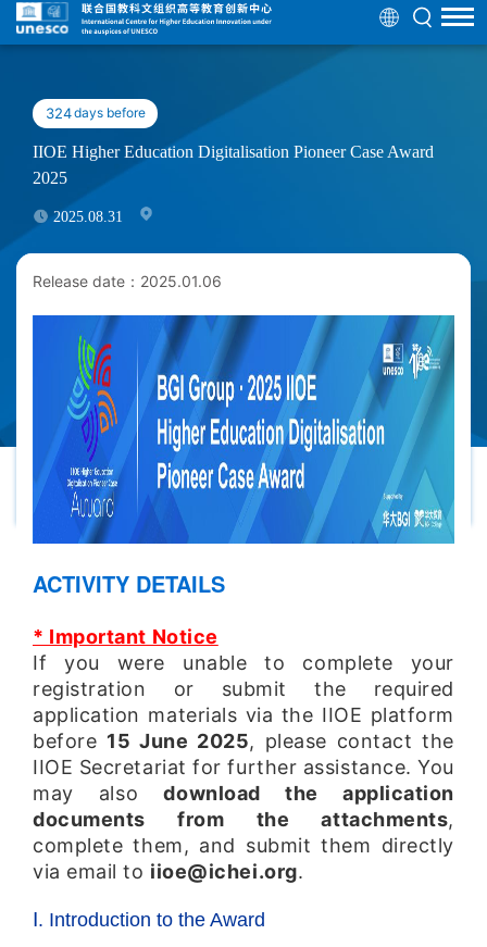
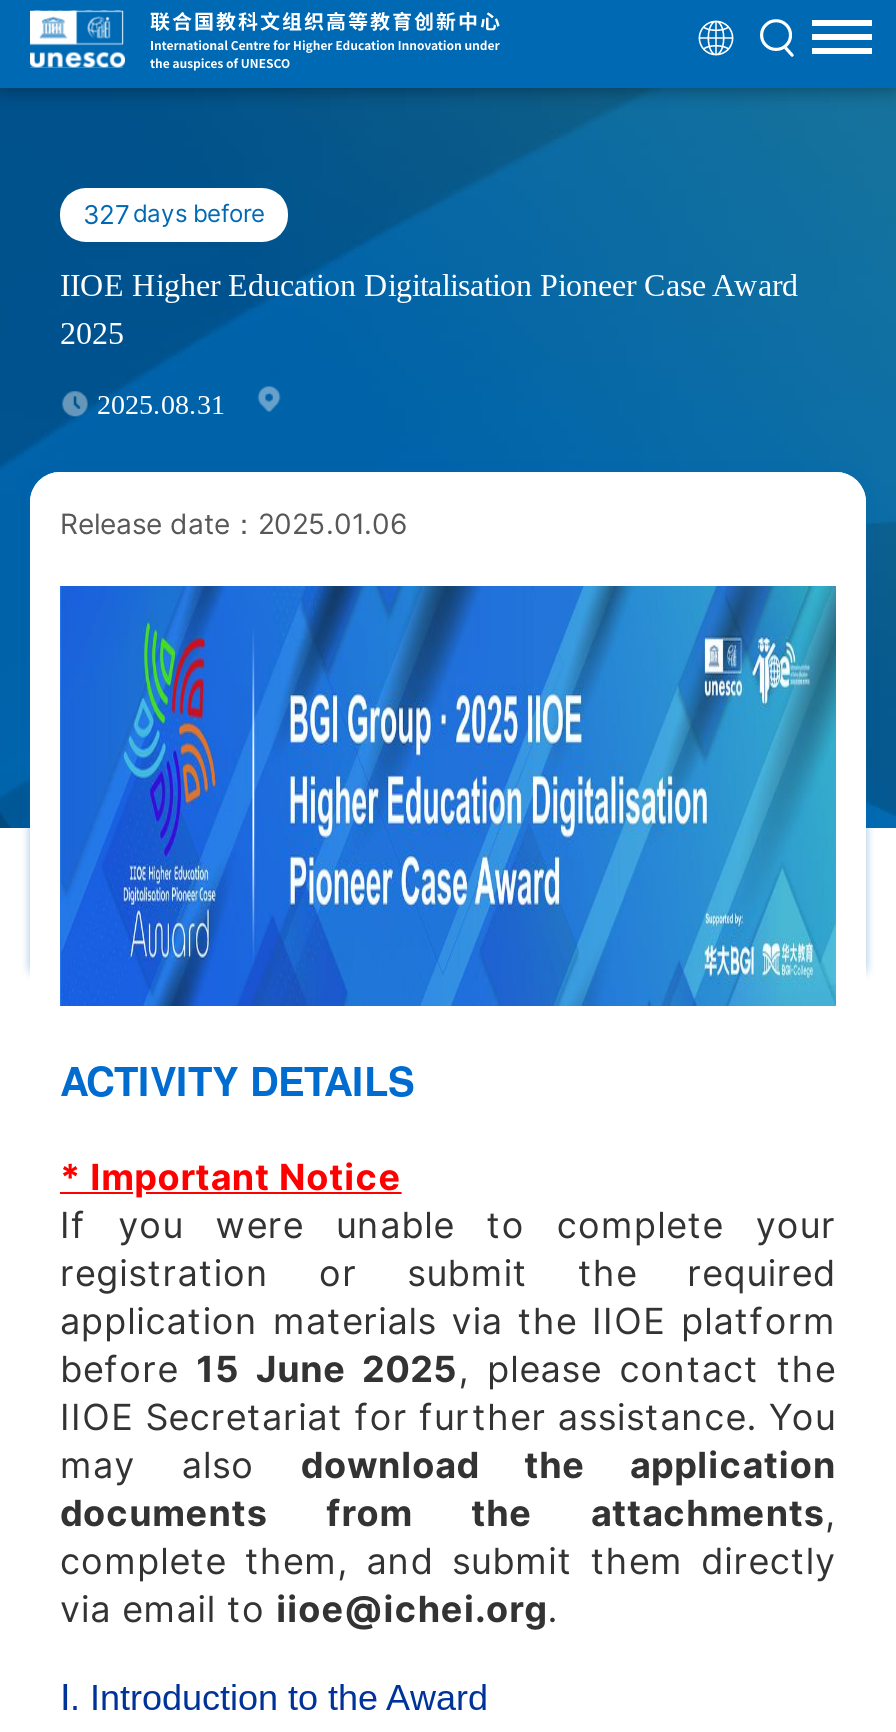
- 324 days before
+ 327 days before
